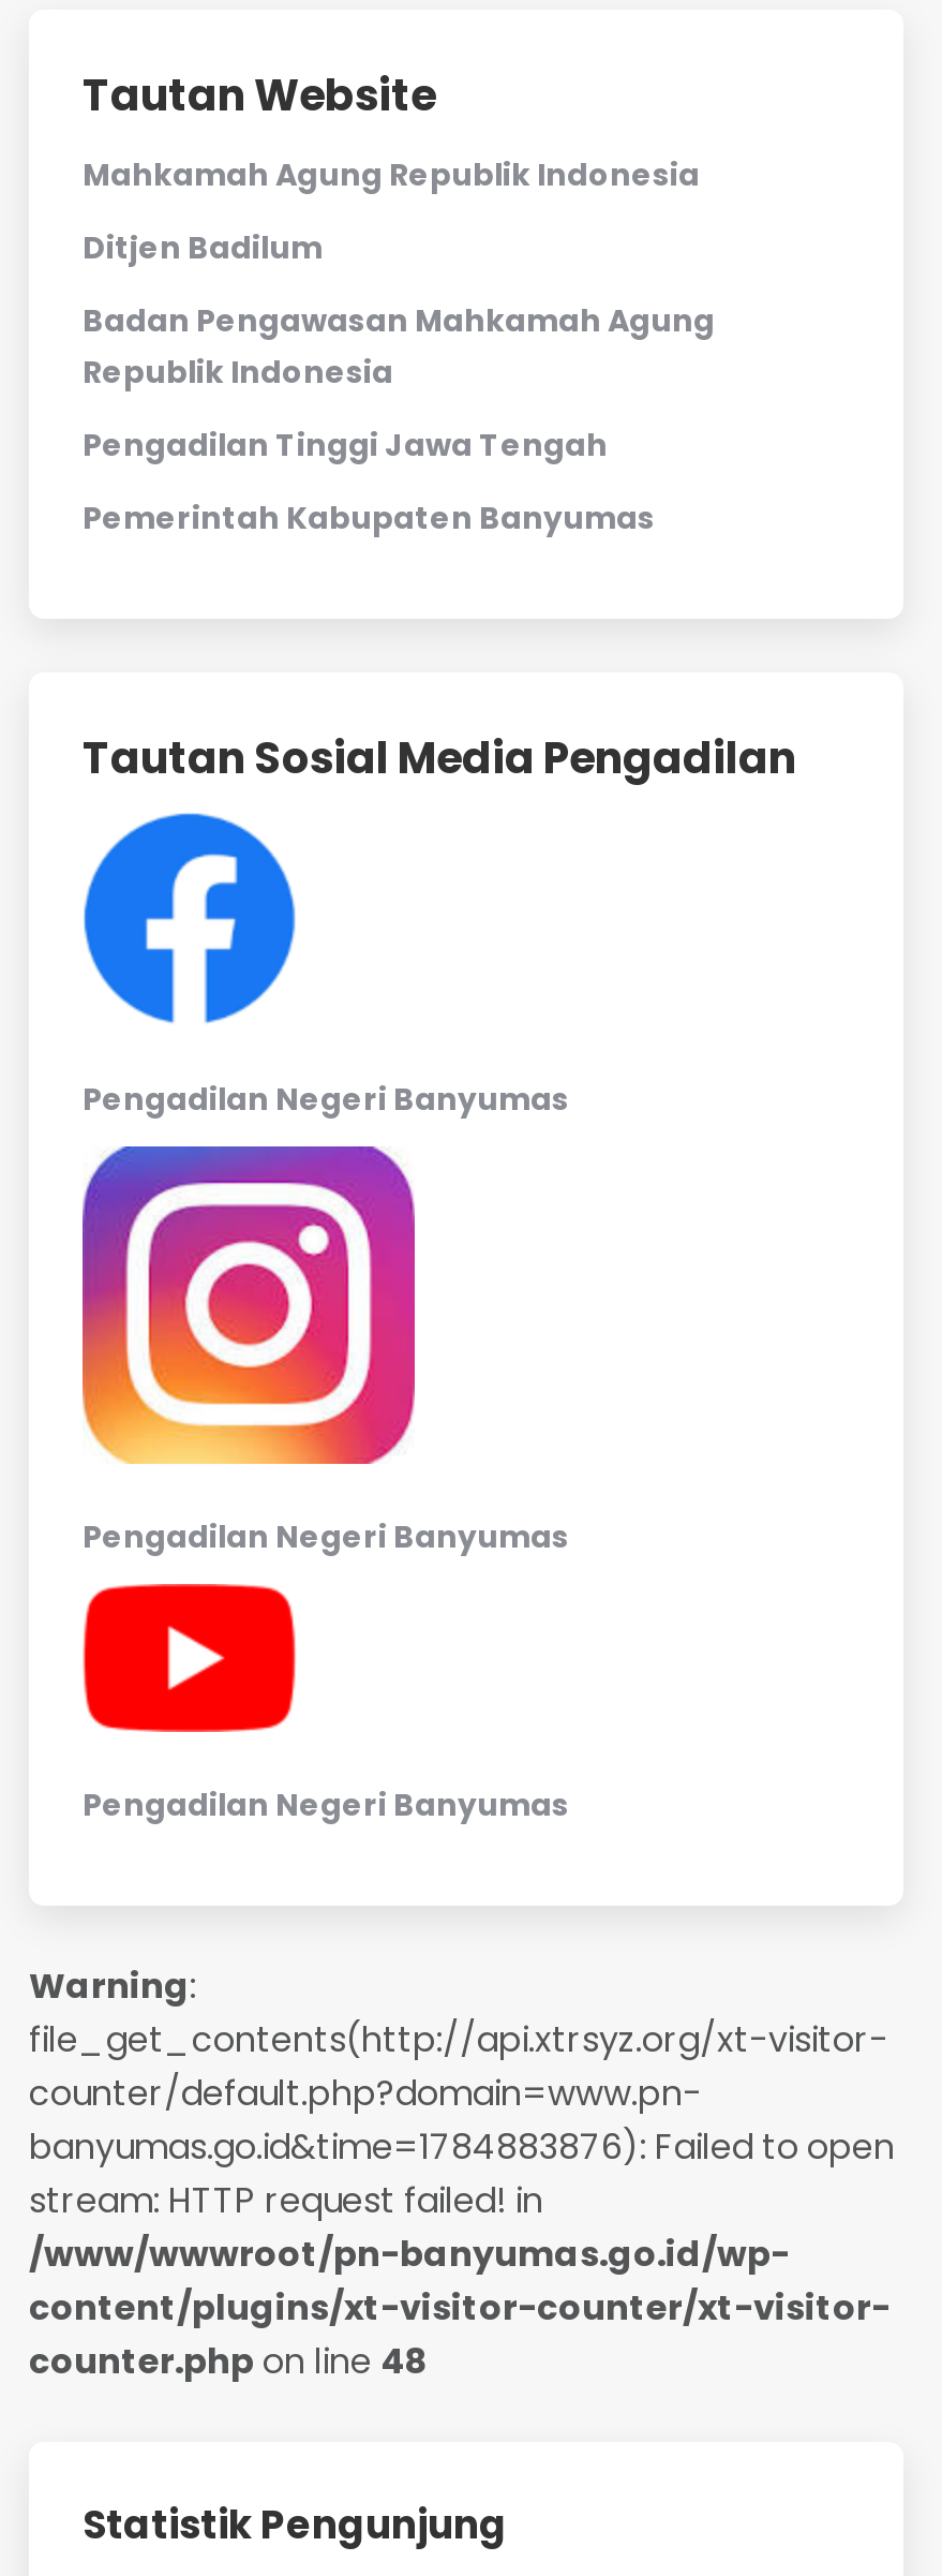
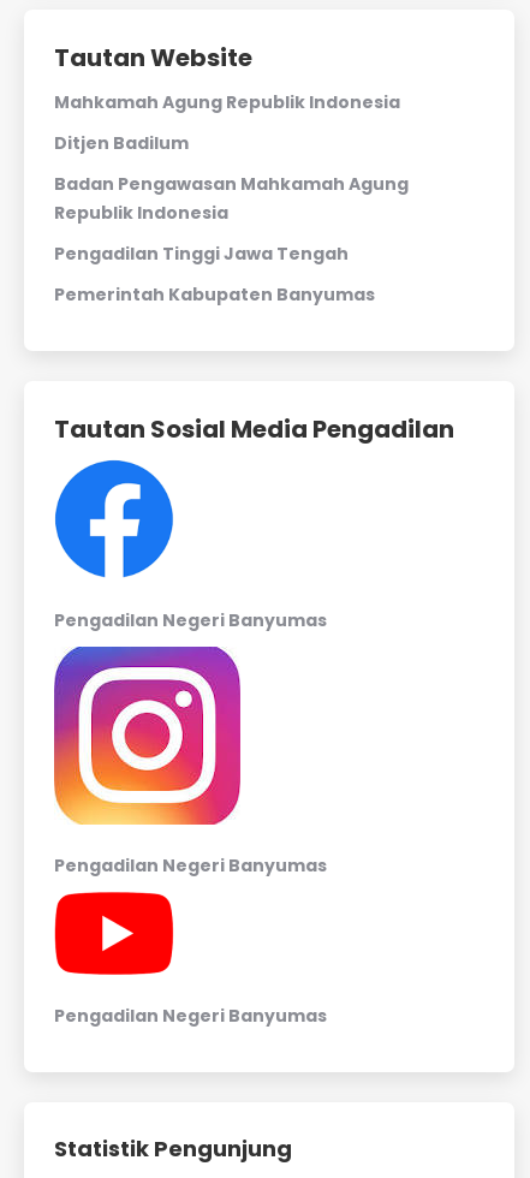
- Warning:
- file_get_contents(http://api.xtrsyz.org/xt-visitor-
- counter/default.php?domain=www.pn-
- banyumas.go.id&time=1784883876): Failed to open
- stream: HTTP request failed! in
- /www/wwwroot/pn-banyumas.go.id/wp-
- content/plugins/xt-visitor-counter/xt-visitor-
- counter.php on line 48
